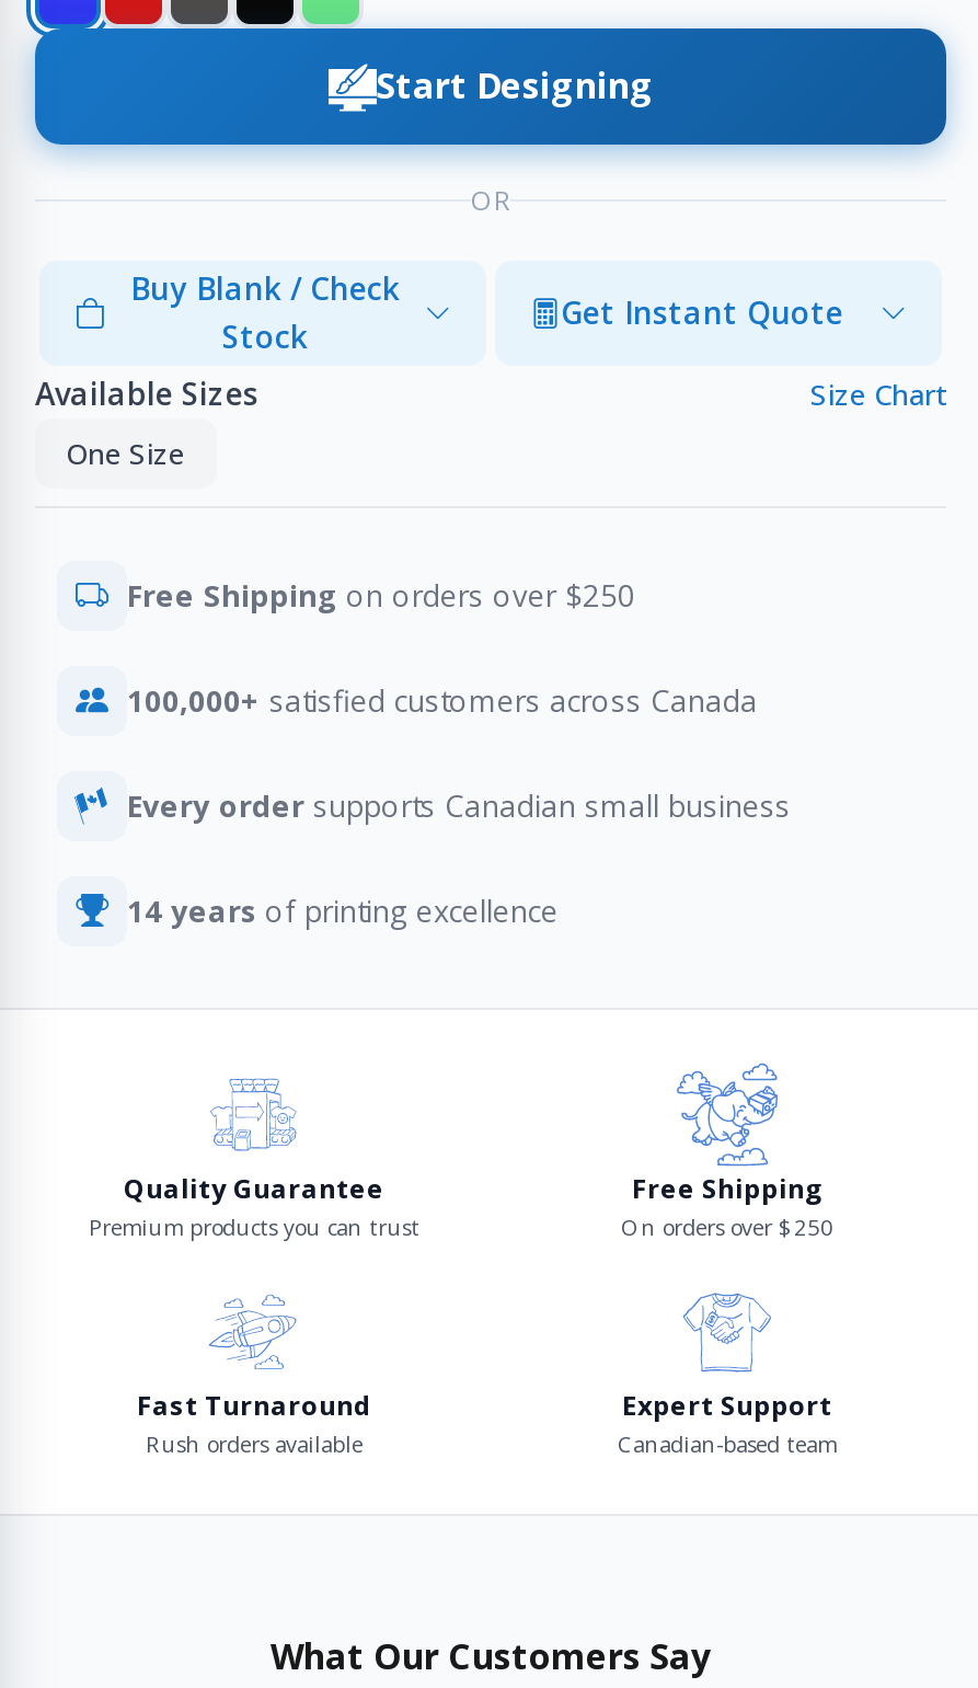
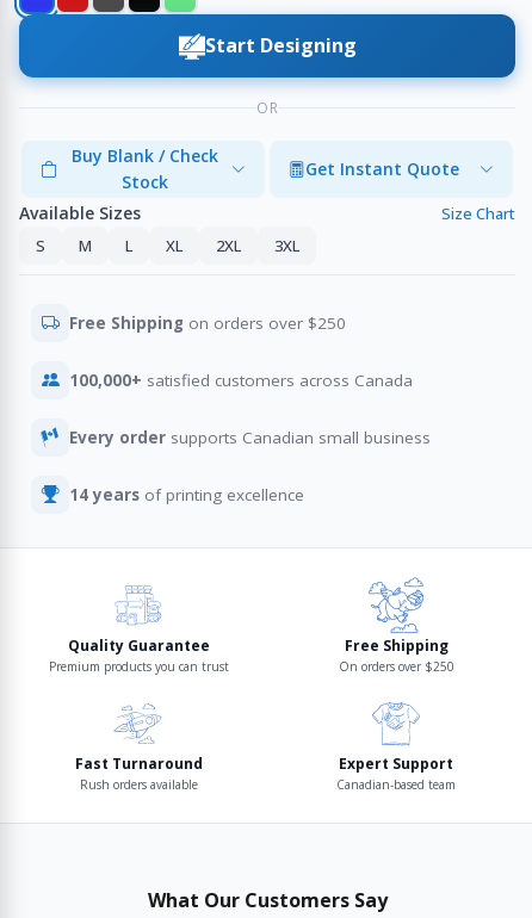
- One Size
+ S
+ M
+ L
+ XL
+ 2XL
+ 3XL
